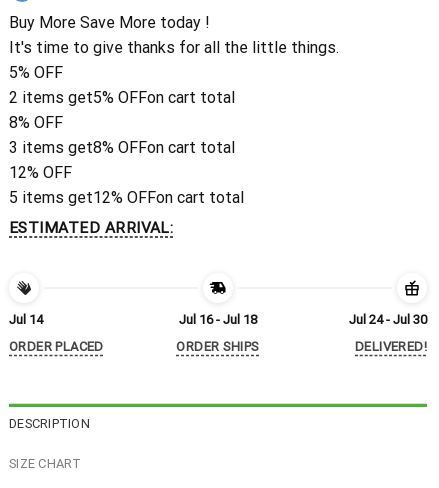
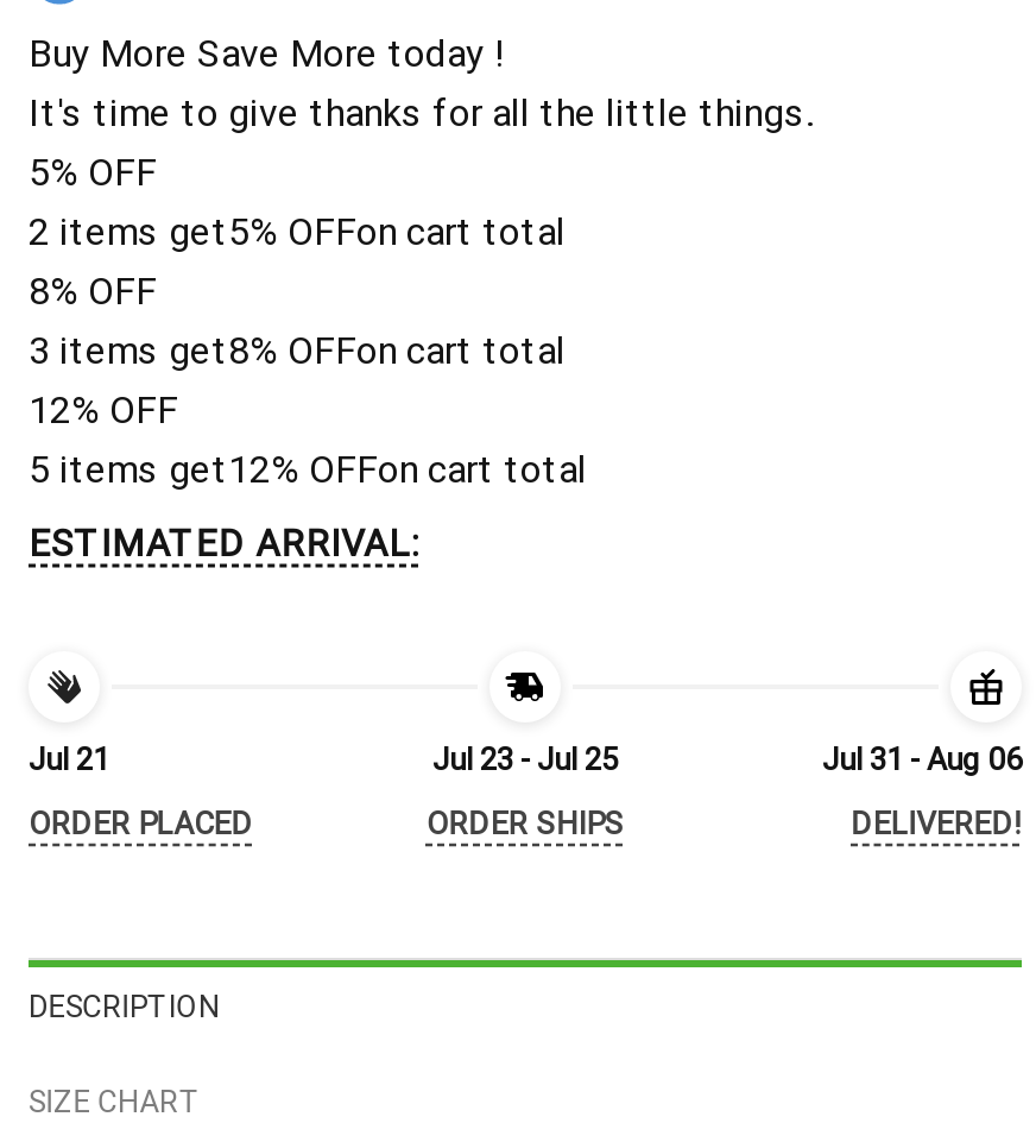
- Jul 14
+ Jul 21

- Jul 16 - Jul 18
+ Jul 23 - Jul 25

- Jul 24 - Jul 30
+ Jul 31 - Aug 06
